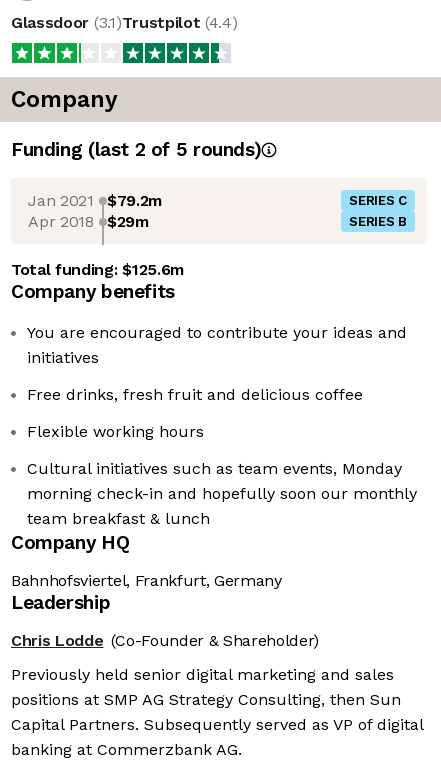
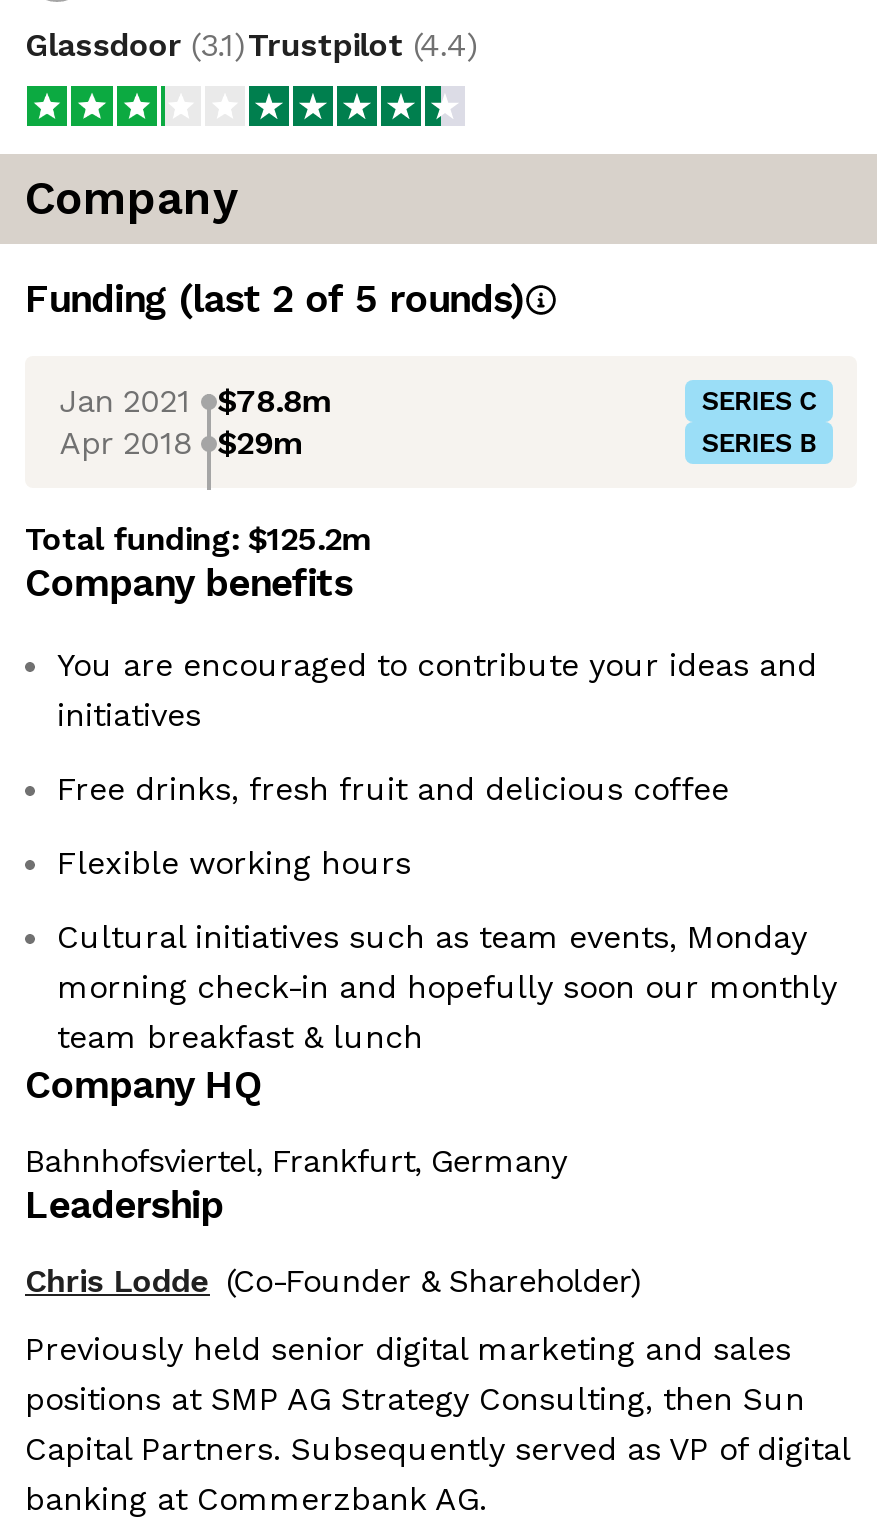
- Jan 2021 $79.2m
+ Jan 2021 $78.8m

- Total funding: $125.6m
+ Total funding: $125.2m
